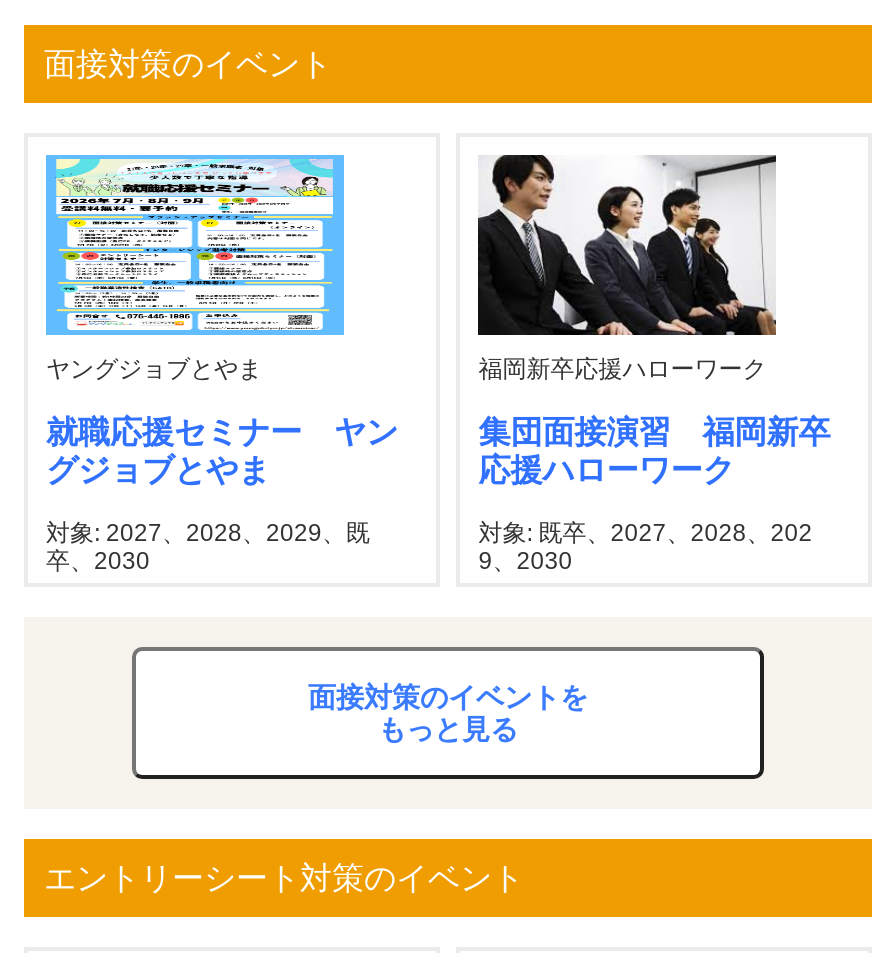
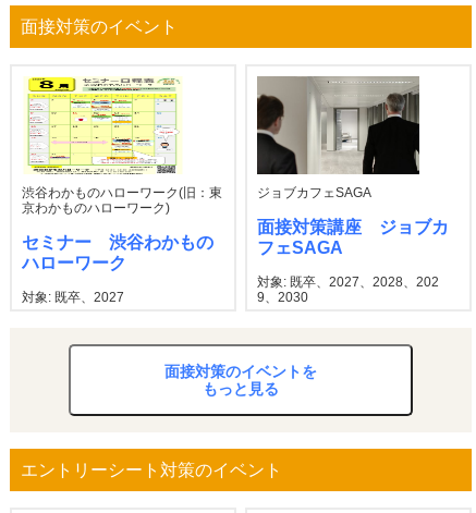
- [image]
- ヤングジョブとやま
+ [image]
+ 渋谷わかものハローワーク(旧：東
+ 京わかものハローワーク)

- [image]
- 福岡新卒応援ハローワーク
+ [image]
+ ジョブカフェSAGA

- 就職応援セミナー ヤン
- グジョブとやま
+ セミナー 渋谷わかもの
+ ハローワーク

- 集団面接演習 福岡新卒
- 応援ハローワーク
+ 面接対策講座 ジョブカ
+ フェSAGA

- 対象: 2027、2028、2029、既
- 卒、2030
+ 対象: 既卒、2027
